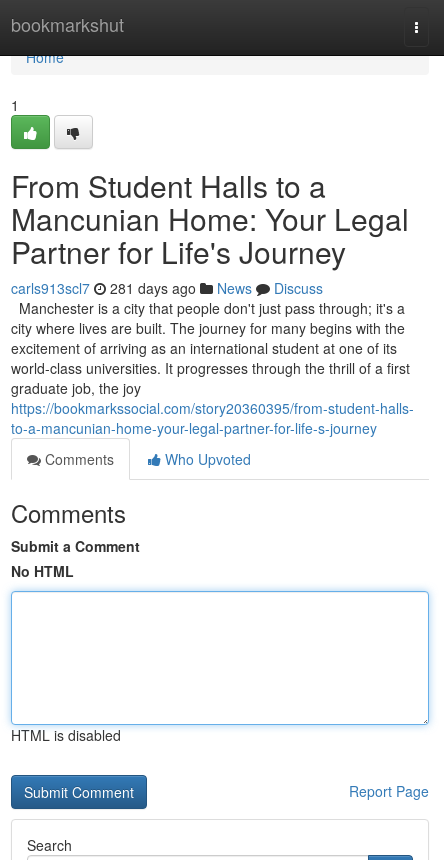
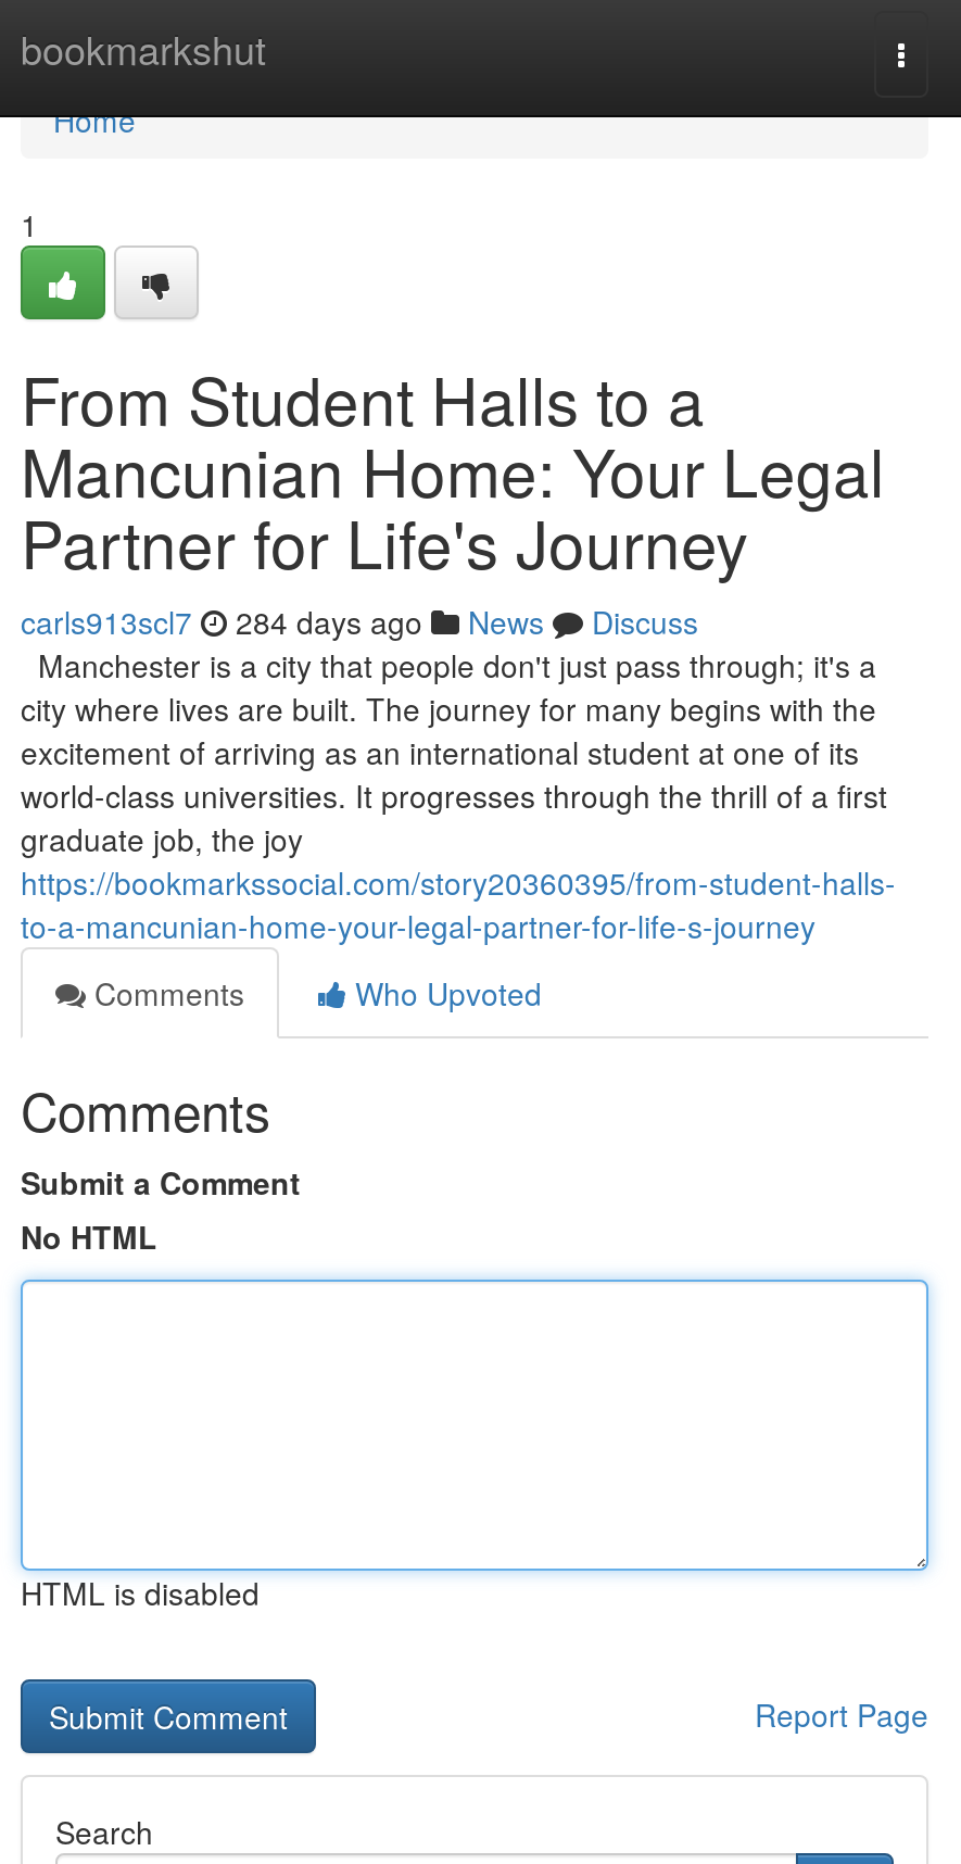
- carls913scl7 281 days ago News Discuss
+ carls913scl7 284 days ago News Discuss
